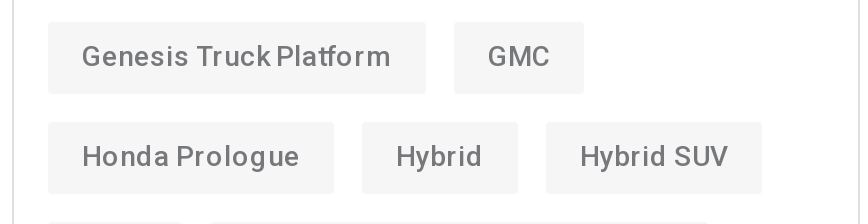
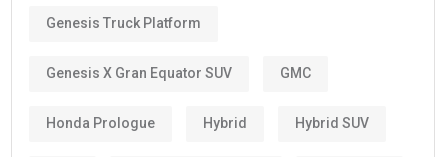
+ Genesis X Gran Equator SUV
